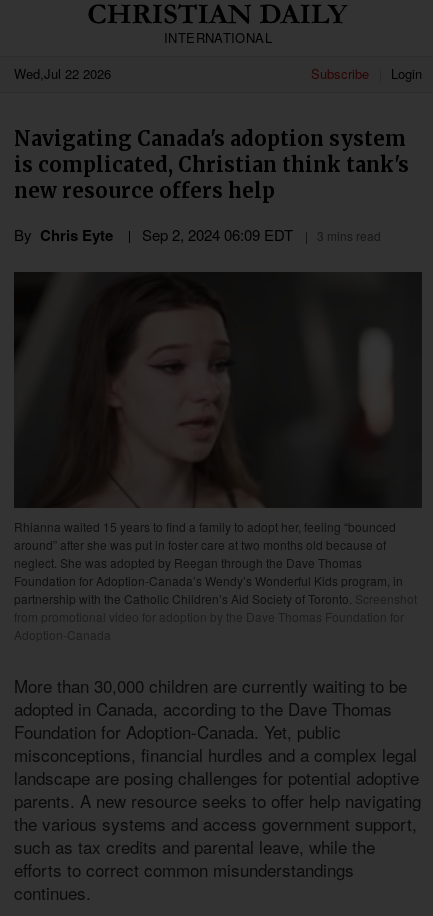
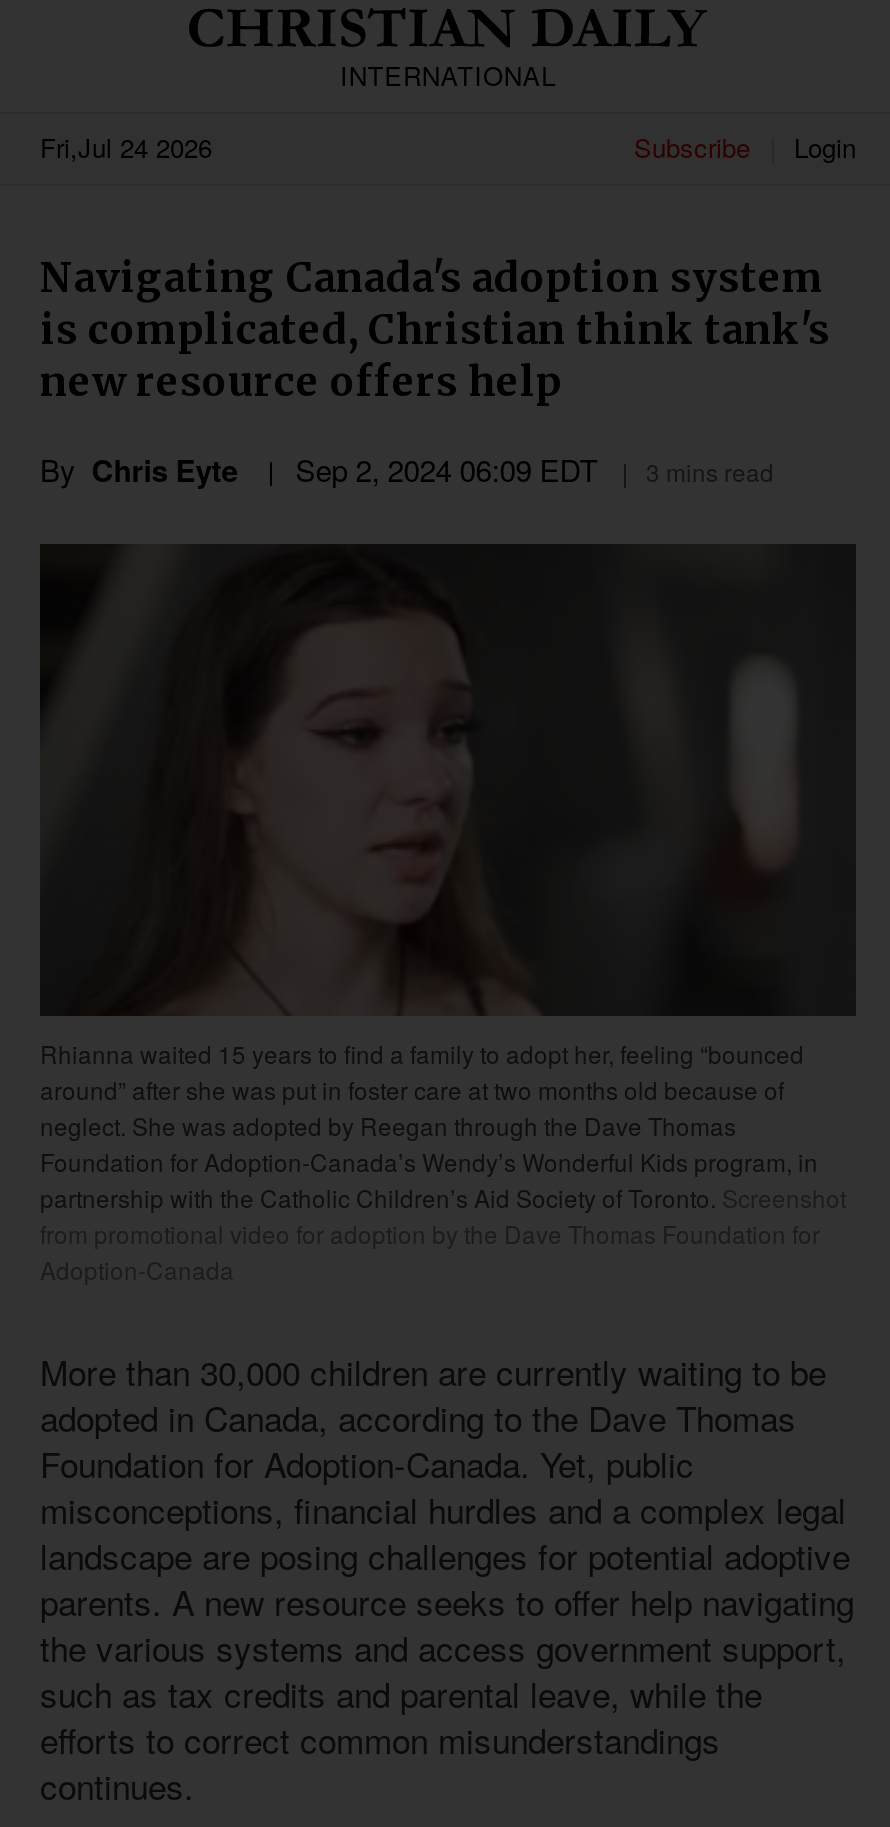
- Wed,Jul 22 2026
+ Fri,Jul 24 2026
